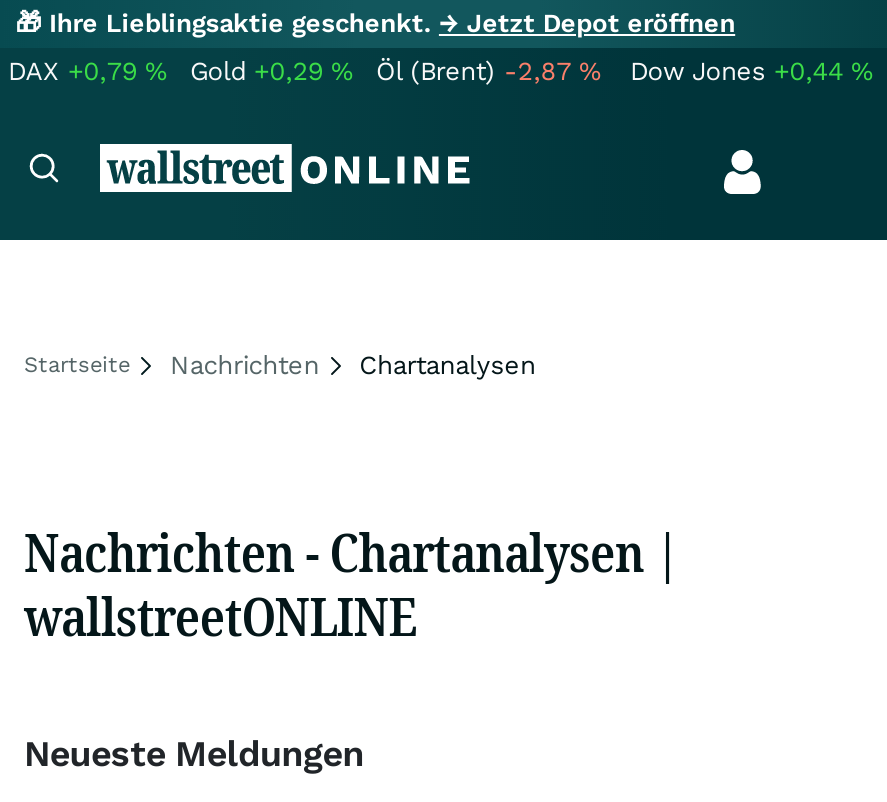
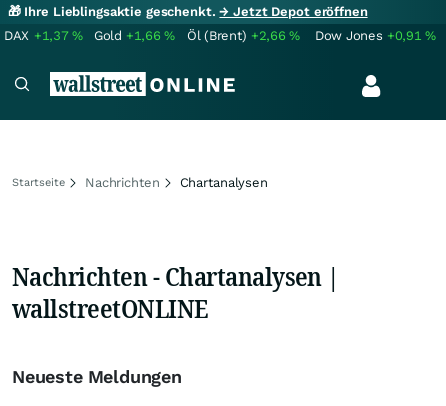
- DAX +0,79%
+ DAX +1,37%

- Gold +0,29%
+ Gold +1,66%

- Öl (Brent) -2,87%
+ Öl (Brent) +2,66%

- Dow Jones +0,44%
+ Dow Jones +0,91%
